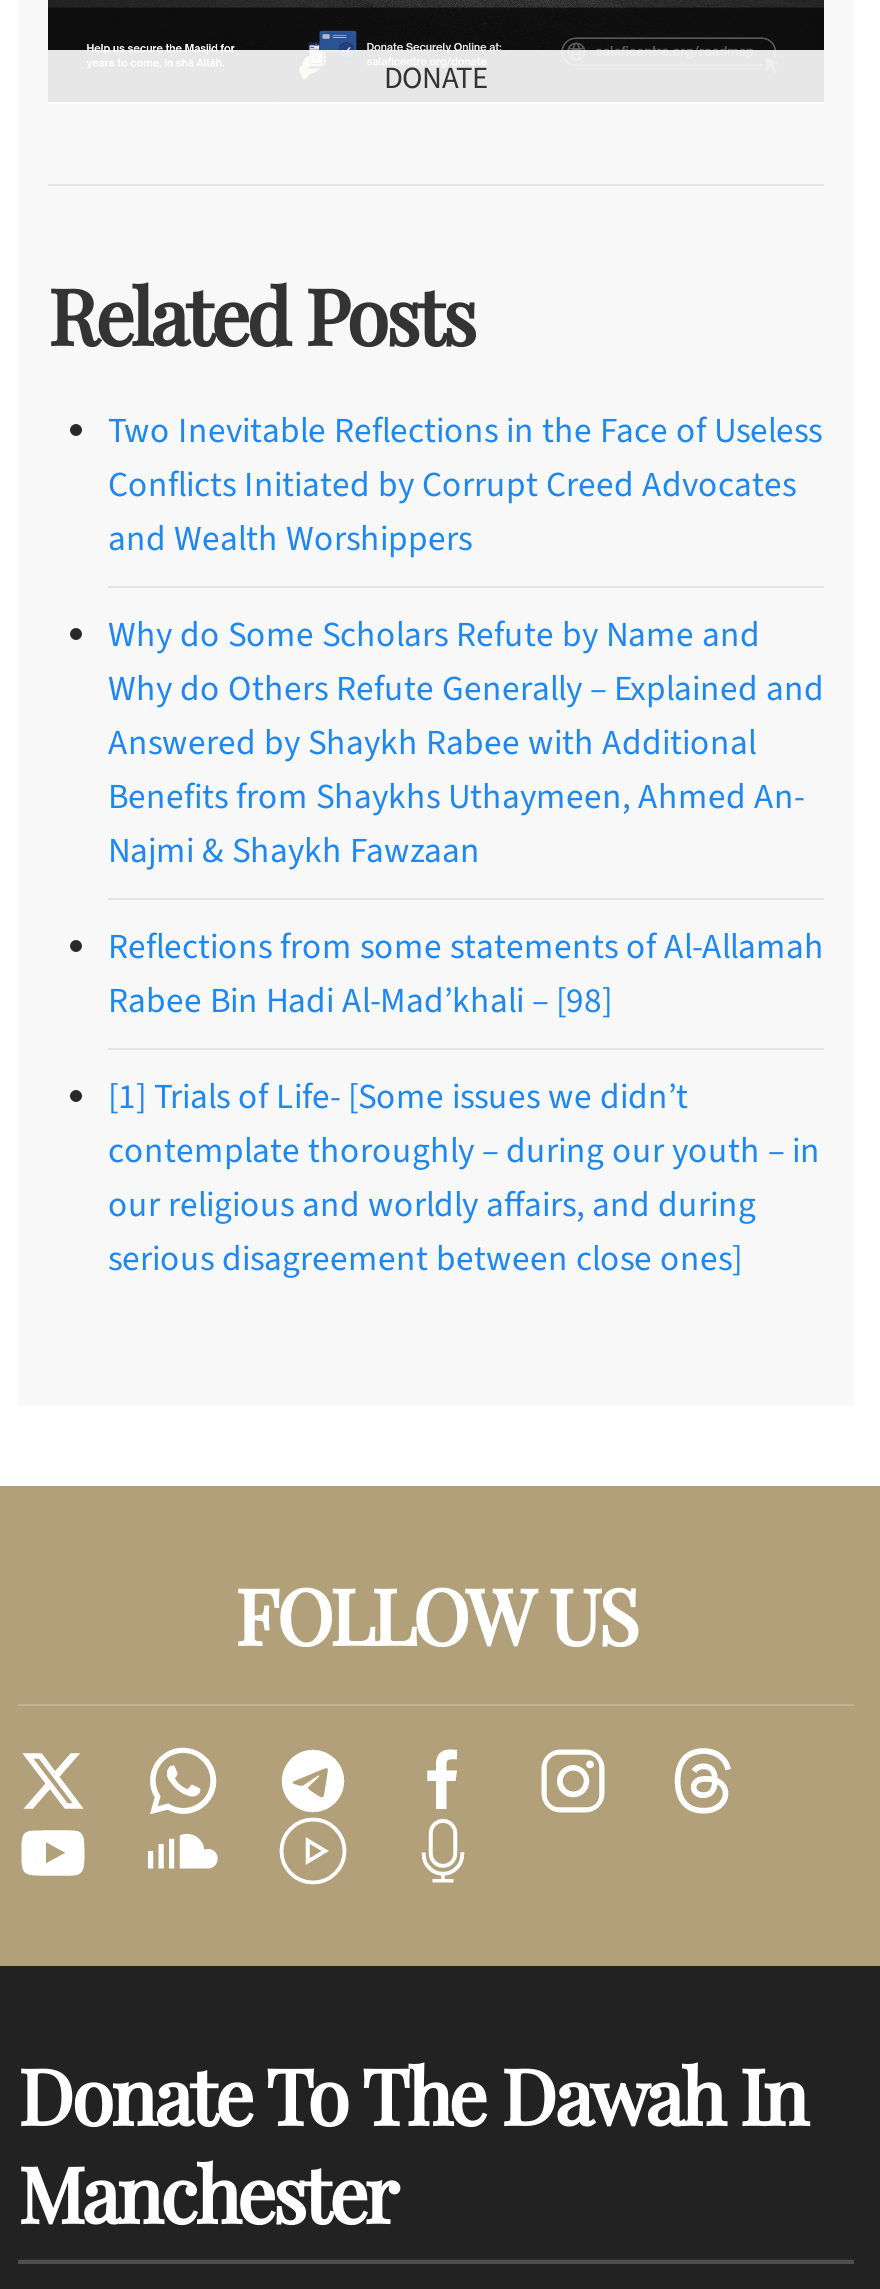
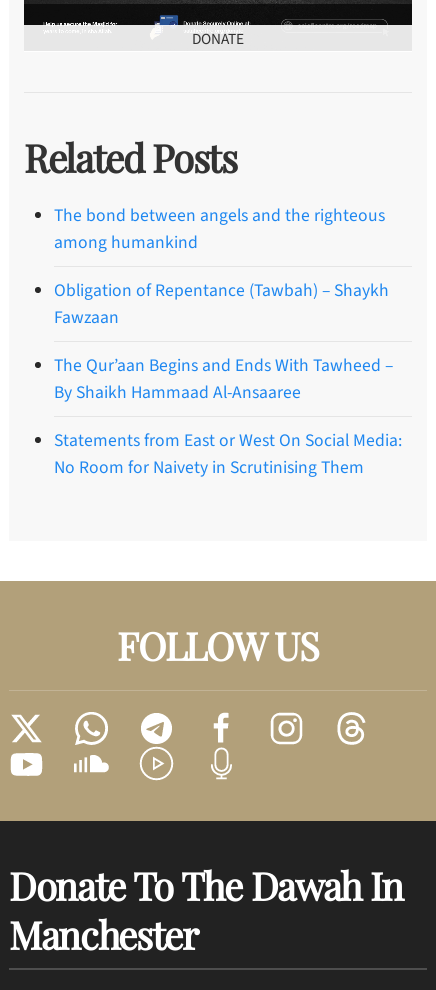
- Two Inevitable Reflections in the Face of Useless
- Conflicts Initiated by Corrupt Creed Advocates
- and Wealth Worshippers
+ The bond between angels and the righteous
+ among humankind

- Why do Some Scholars Refute by Name and
- Why do Others Refute Generally – Explained and
- Answered by Shaykh Rabee with Additional
- Benefits from Shaykhs Uthaymeen, Ahmed An-
- Najmi & Shaykh Fawzaan
+ Obligation of Repentance (Tawbah) – Shaykh
+ Fawzaan

- Reflections from some statements of Al-Allamah
- Rabee Bin Hadi Al-Mad’khali – [98]
+ The Qur’aan Begins and Ends With Tawheed –
+ By Shaikh Hammaad Al-Ansaaree

- [1] Trials of Life- [Some issues we didn’t
- contemplate thoroughly – during our youth – in
- our religious and worldly affairs, and during
- serious disagreement between close ones]
+ Statements from East or West On Social Media:
+ No Room for Naivety in Scrutinising Them
